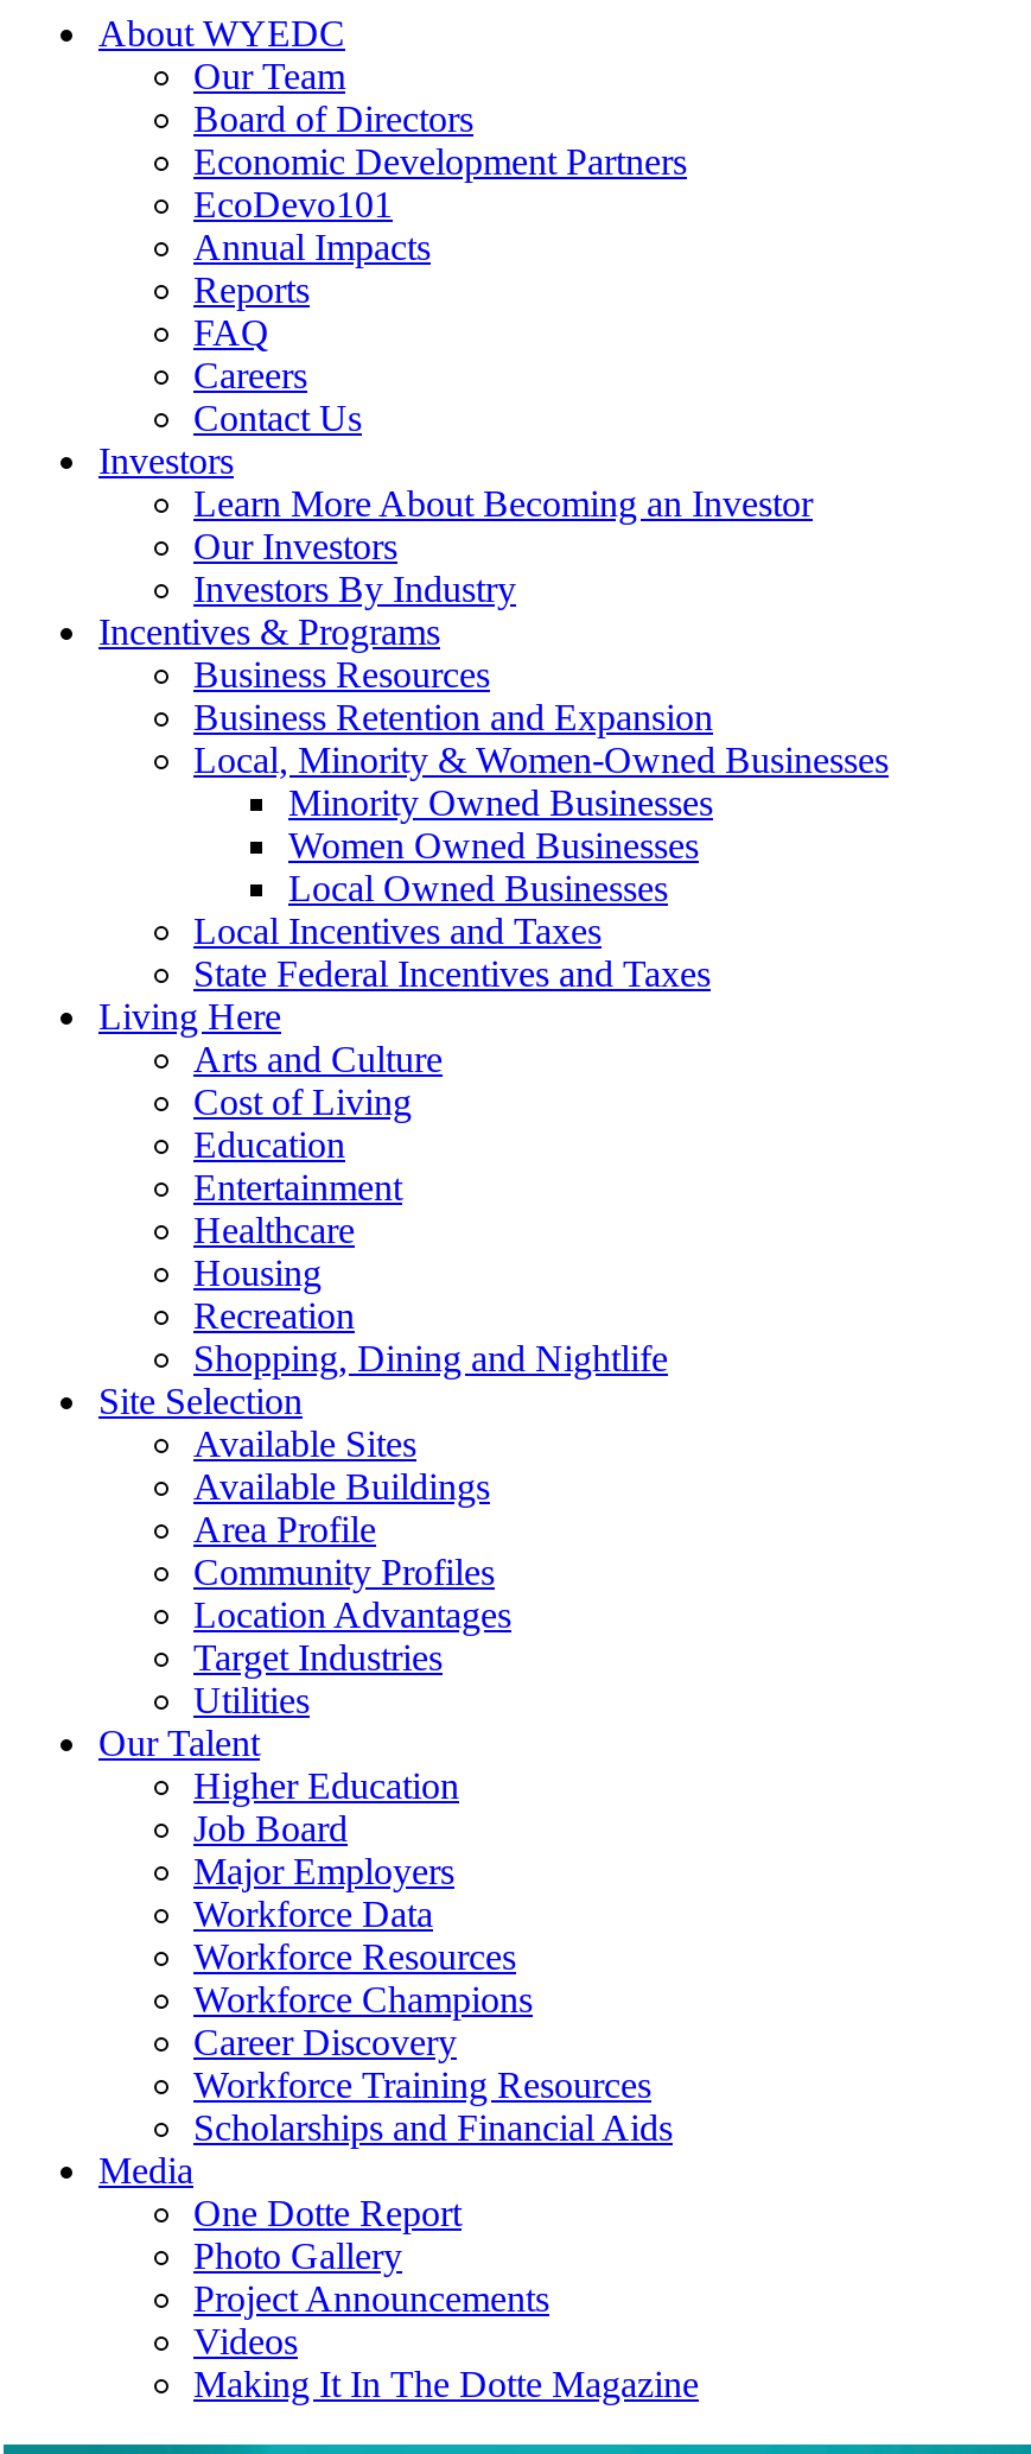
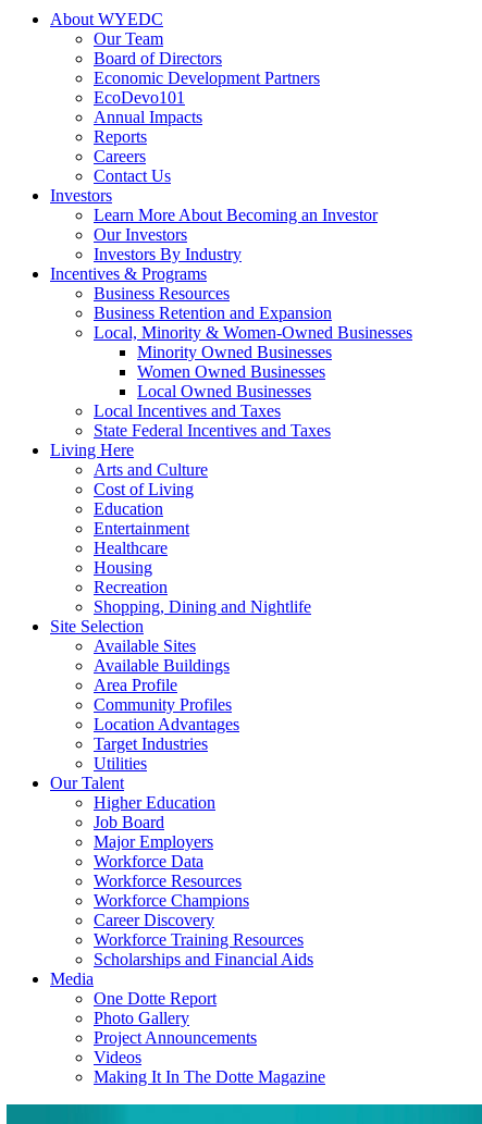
- FAQ
